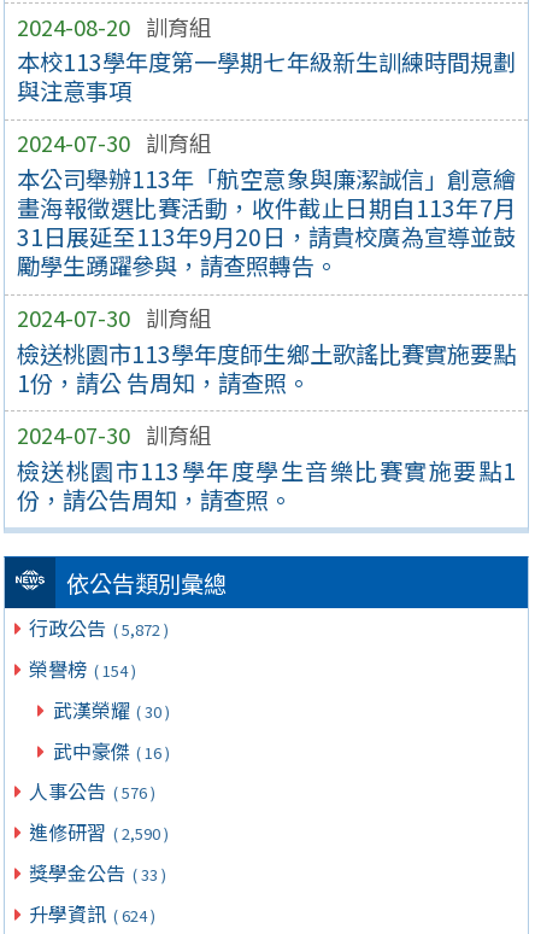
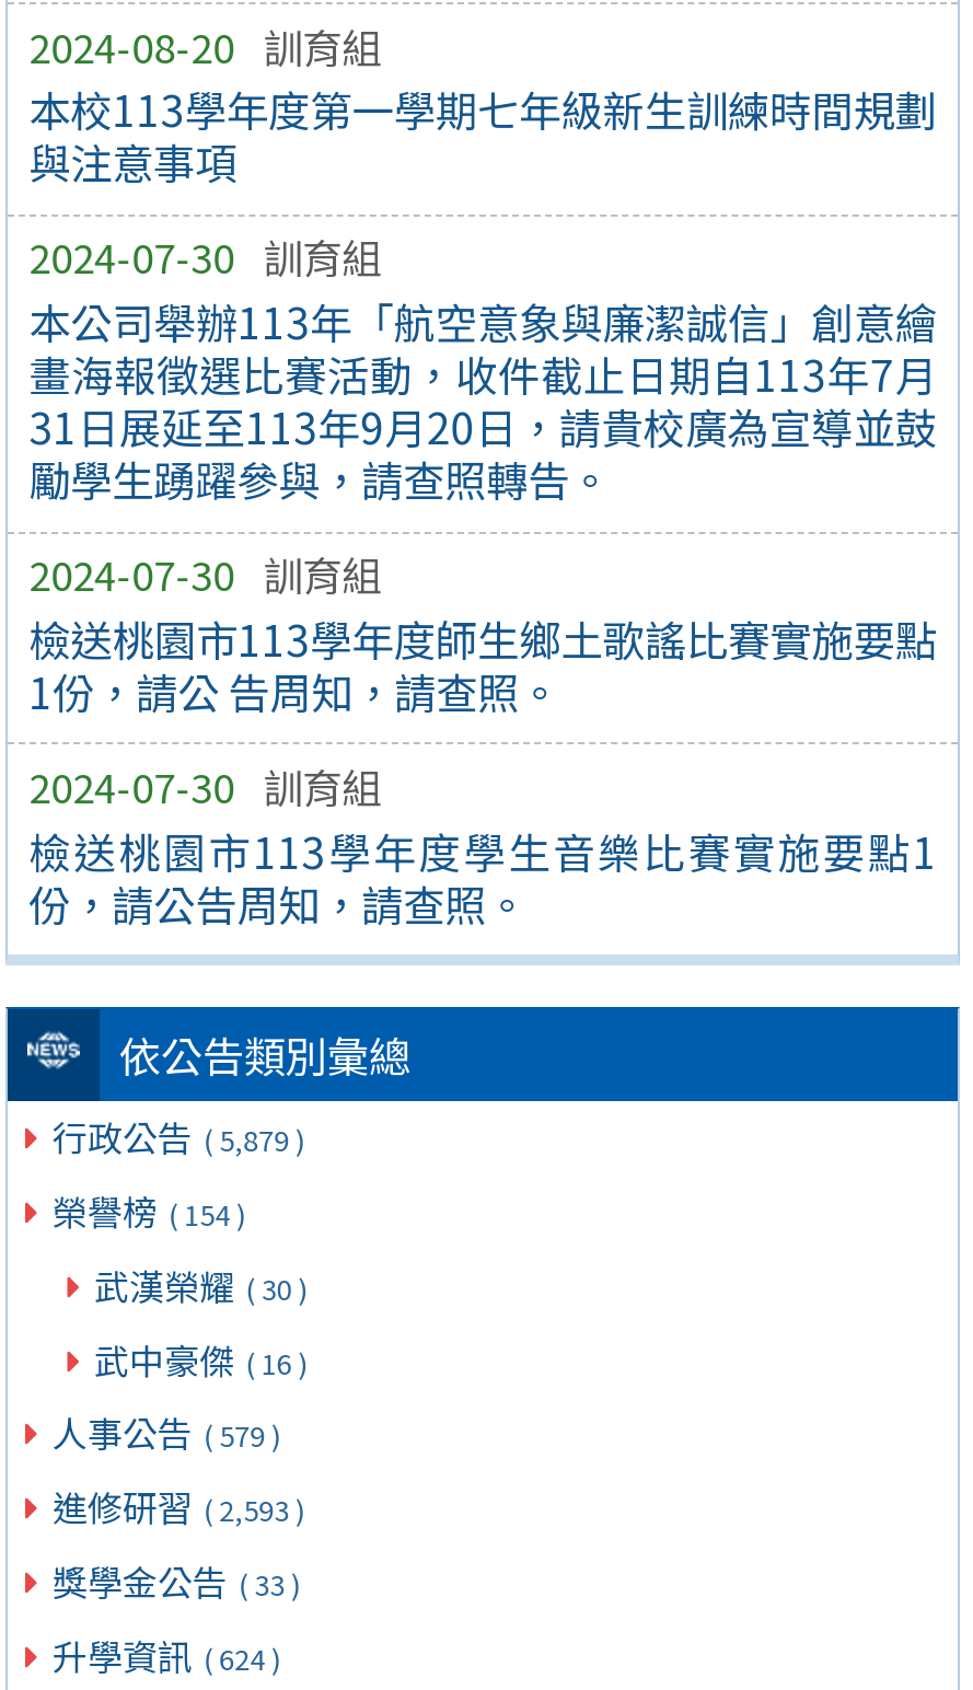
- 行政公告 ( 5,872 )
+ 行政公告 ( 5,879 )

- 人事公告 ( 576 )
+ 人事公告 ( 579 )

- 進修研習 ( 2,590 )
+ 進修研習 ( 2,593 )
